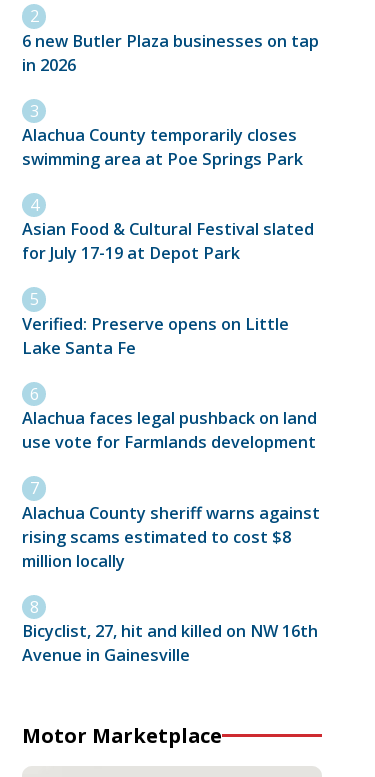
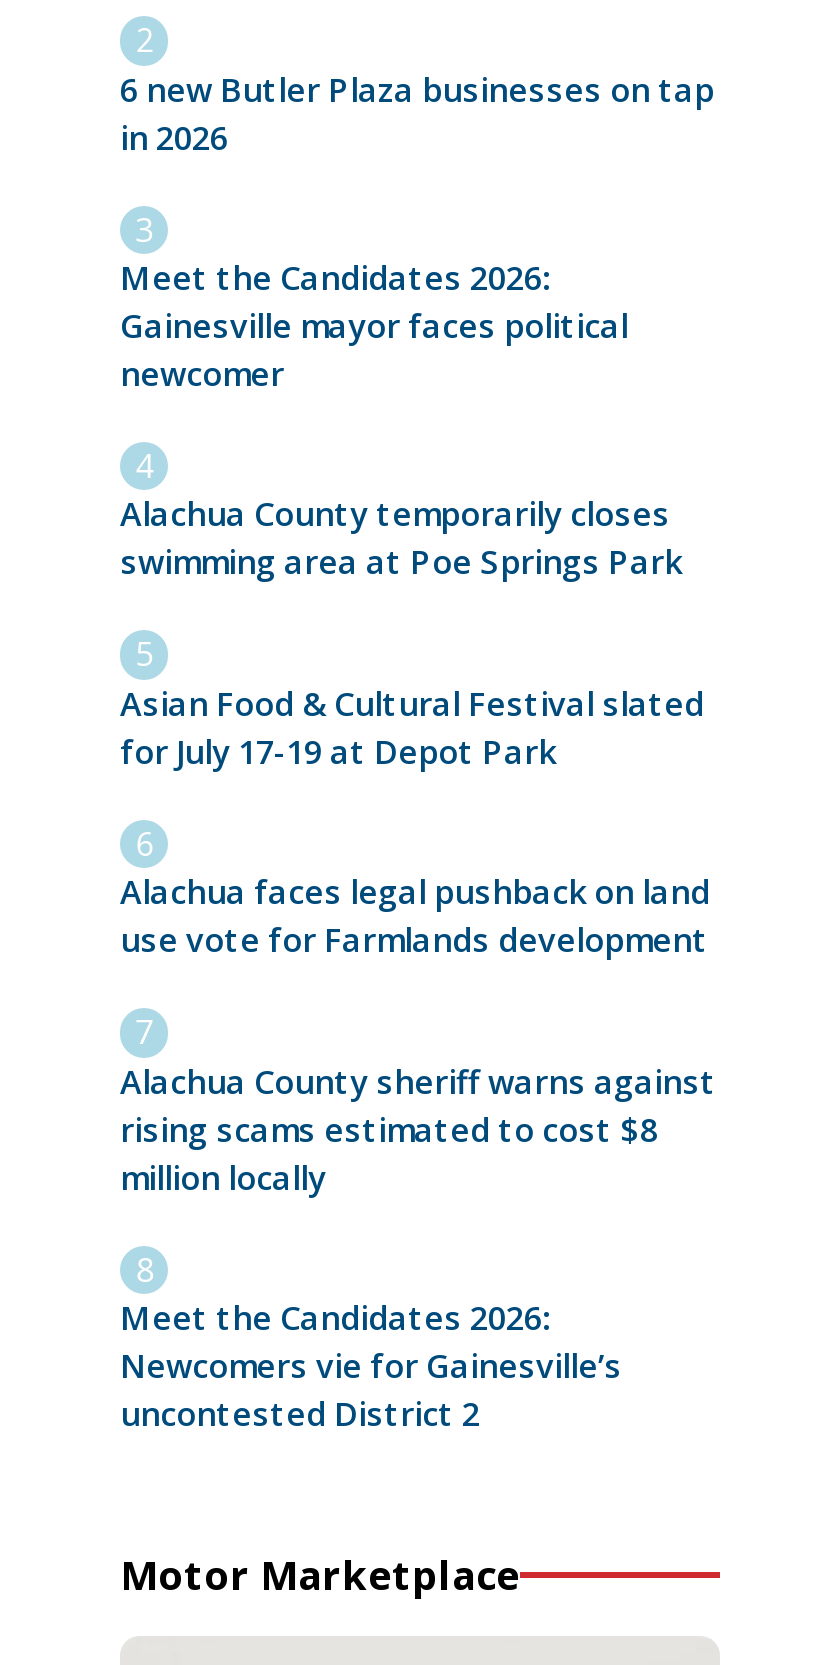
+ Meet the Candidates 2026:
+ Gainesville mayor faces political
+ newcomer

moved down: Alachua County temporarily closes | swimming area at Poe Springs Park | Asian Food & Cultural Festival slated | for July 17-19 at Depot Park

- Verified: Preserve opens on Little
- Lake Santa Fe

- Bicyclist, 27, hit and killed on NW 16th
- Avenue in Gainesville
+ Meet the Candidates 2026:
+ Newcomers vie for Gainesville’s
+ uncontested District 2
